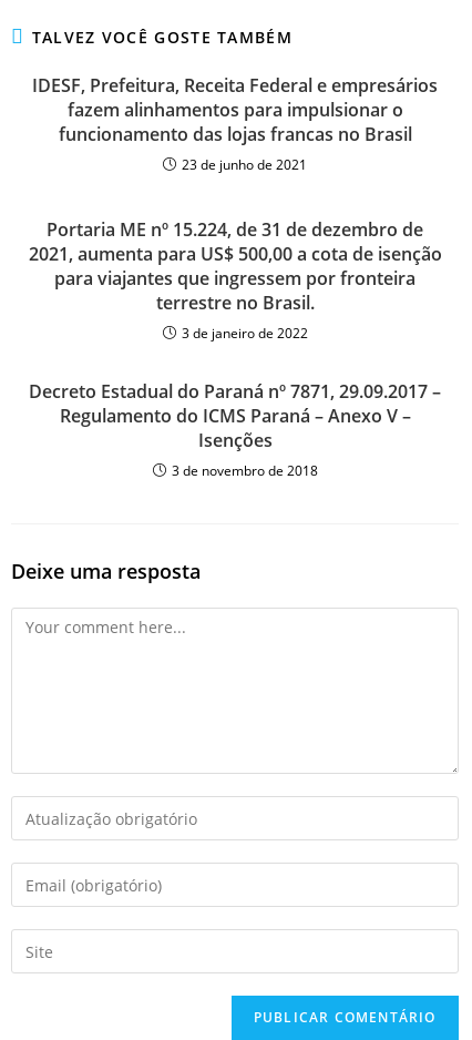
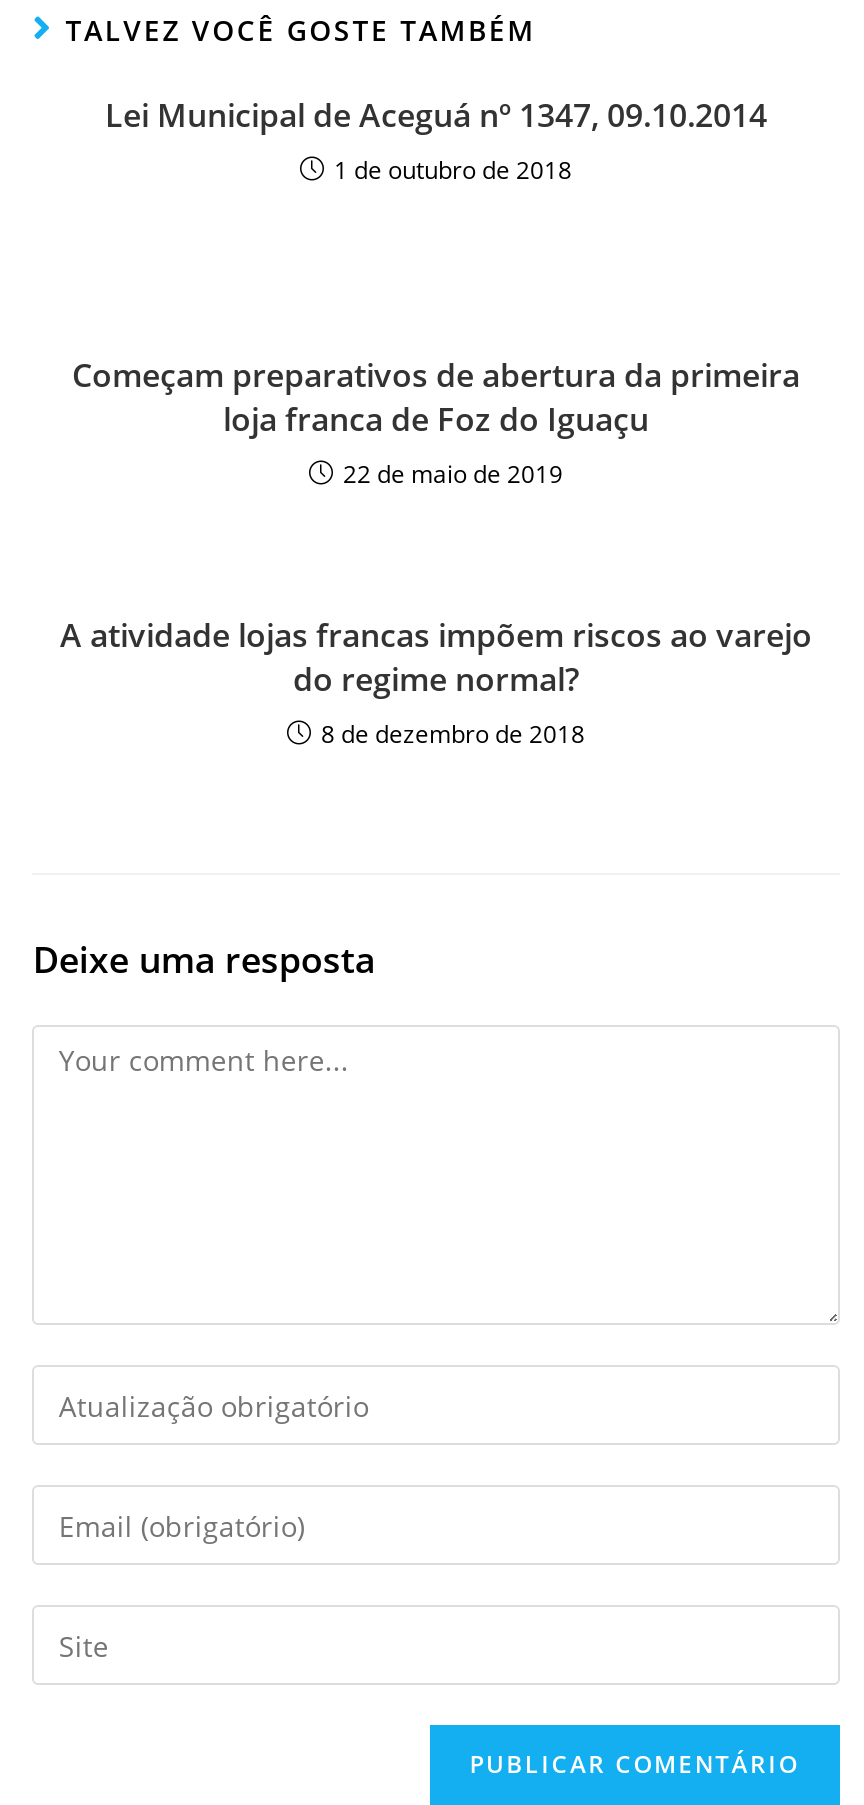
- IDESF, Prefeitura, Receita Federal e empresários
- fazem alinhamentos para impulsionar o
- funcionamento das lojas francas no Brasil
- 23 de junho de 2021
+ Lei Municipal de Aceguá nº 1347, 09.10.2014
+ 1 de outubro de 2018

- Portaria ME nº 15.224, de 31 de dezembro de
- 2021, aumenta para US$ 500,00 a cota de isenção
- para viajantes que ingressem por fronteira
- terrestre no Brasil.
- 3 de janeiro de 2022
+ Começam preparativos de abertura da primeira
+ loja franca de Foz do Iguaçu
+ 22 de maio de 2019

- Decreto Estadual do Paraná nº 7871, 29.09.2017 –
- Regulamento do ICMS Paraná – Anexo V –
- Isenções
- 3 de novembro de 2018
+ A atividade lojas francas impõem riscos ao varejo
+ do regime normal?
+ 8 de dezembro de 2018
